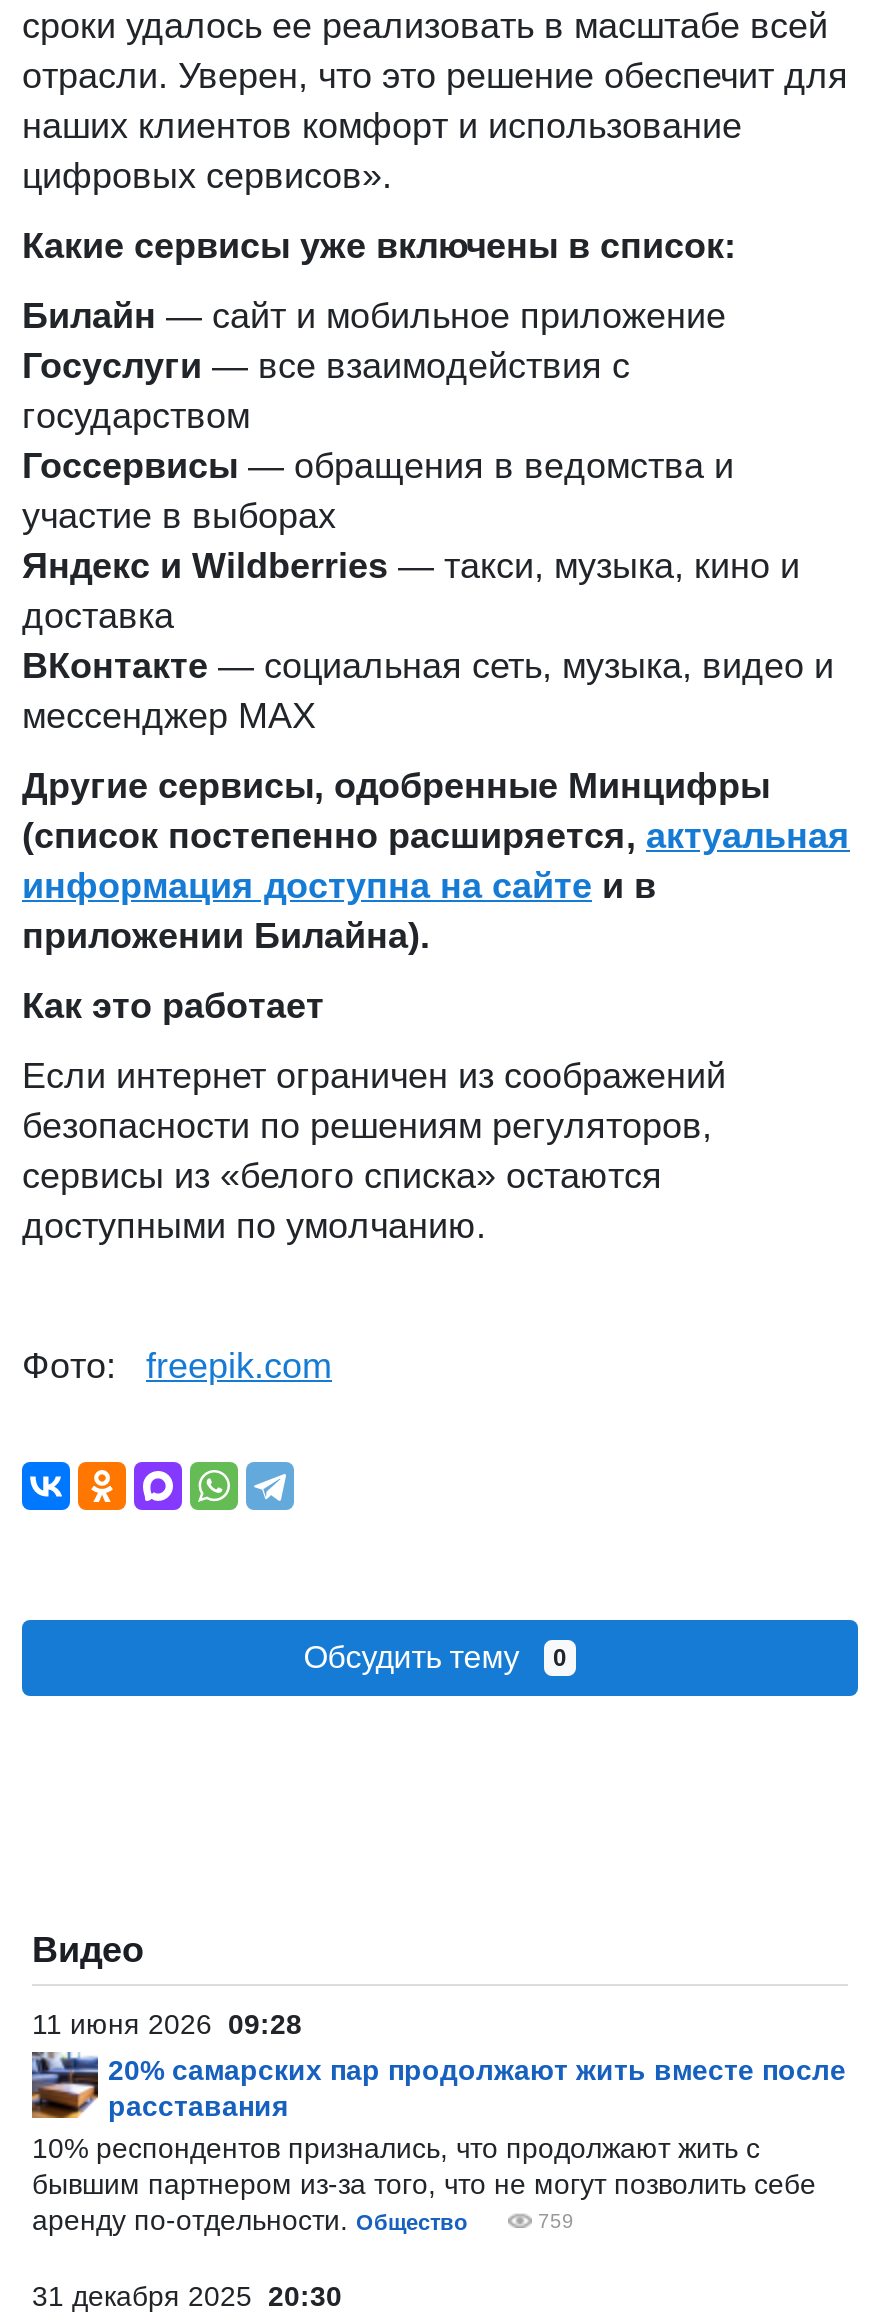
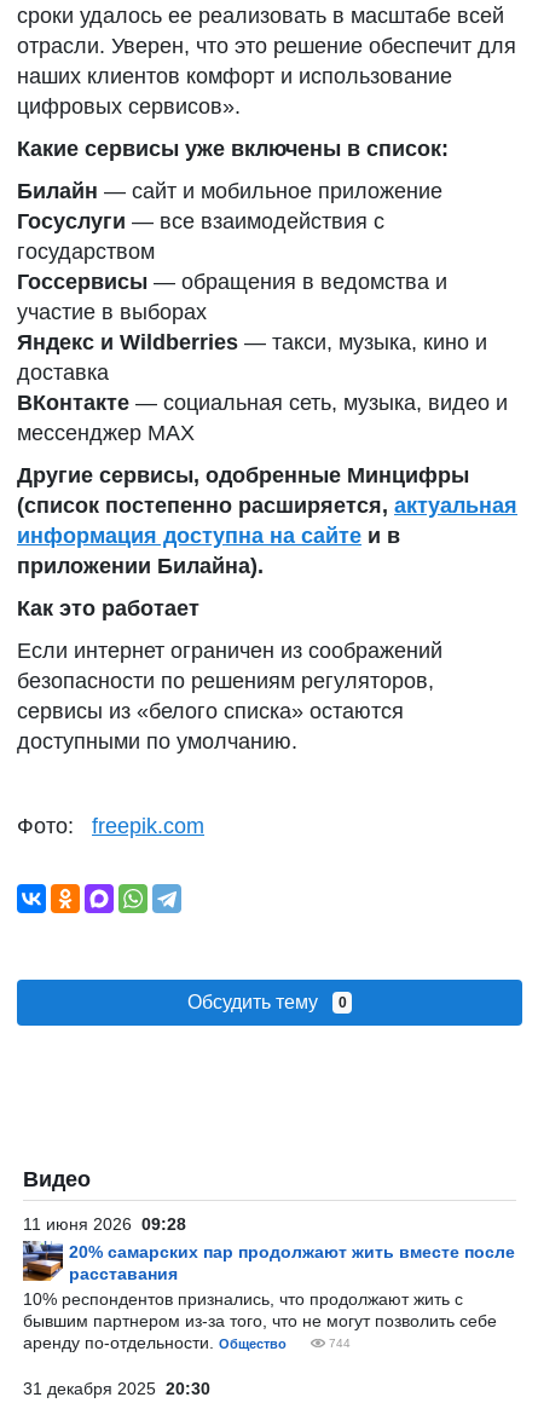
- 759
+ 744
